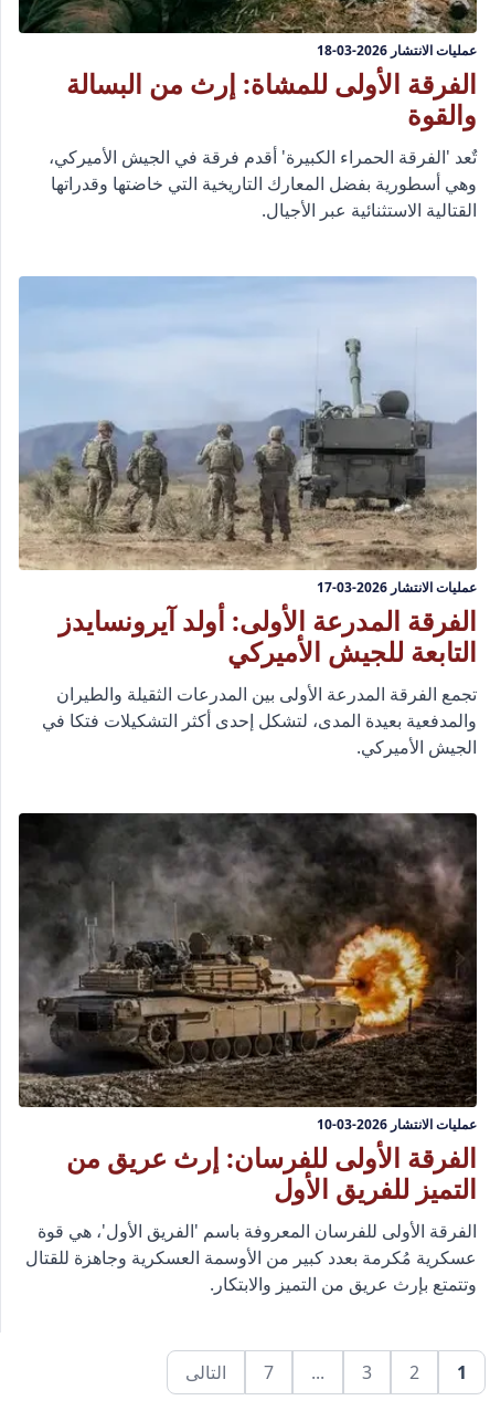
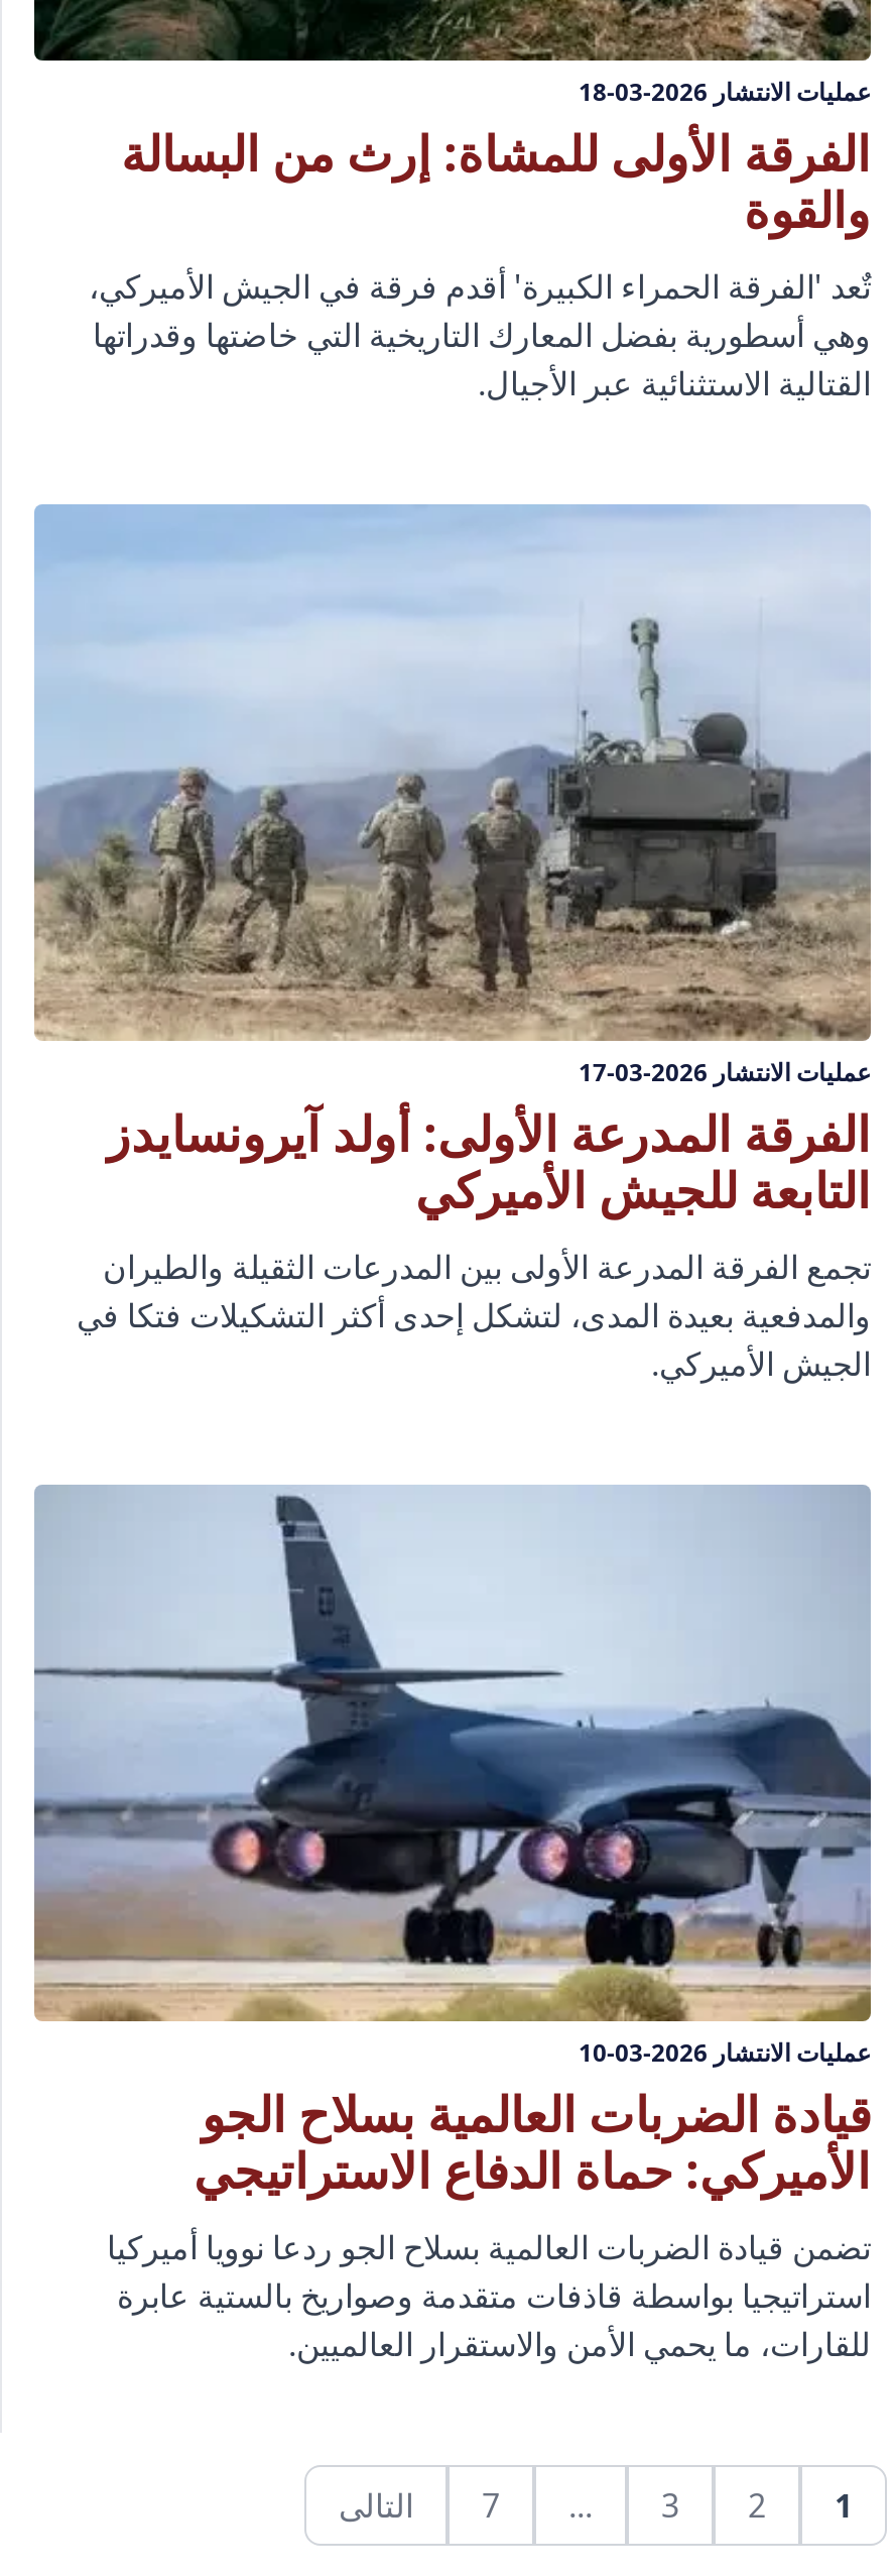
- [image]
- الفرقة الأولى للفرسان: إرث عريق من
- التميز للفريق الأول
- الفرقة الأولى للفرسان المعروفة باسم 'الفريق الأول'، هي قوة
- عسكرية مُكرمة بعدد كبير من الأوسمة العسكرية وجاهزة للقتال
- وتتمتع بإرث عريق من التميز والابتكار.
+ [image]
+ قيادة الضربات العالمية بسلاح الجو
+ الأميركي: حماة الدفاع الاستراتيجي
+ تضمن قيادة الضربات العالمية بسلاح الجو ردعا نوويا أميركيا
+ استراتيجيا بواسطة قاذفات متقدمة وصواريخ بالستية عابرة
+ للقارات، ما يحمي الأمن والاستقرار العالميين.
